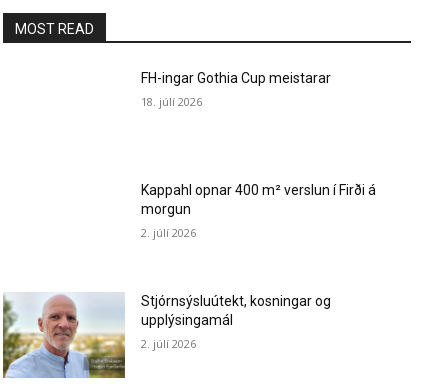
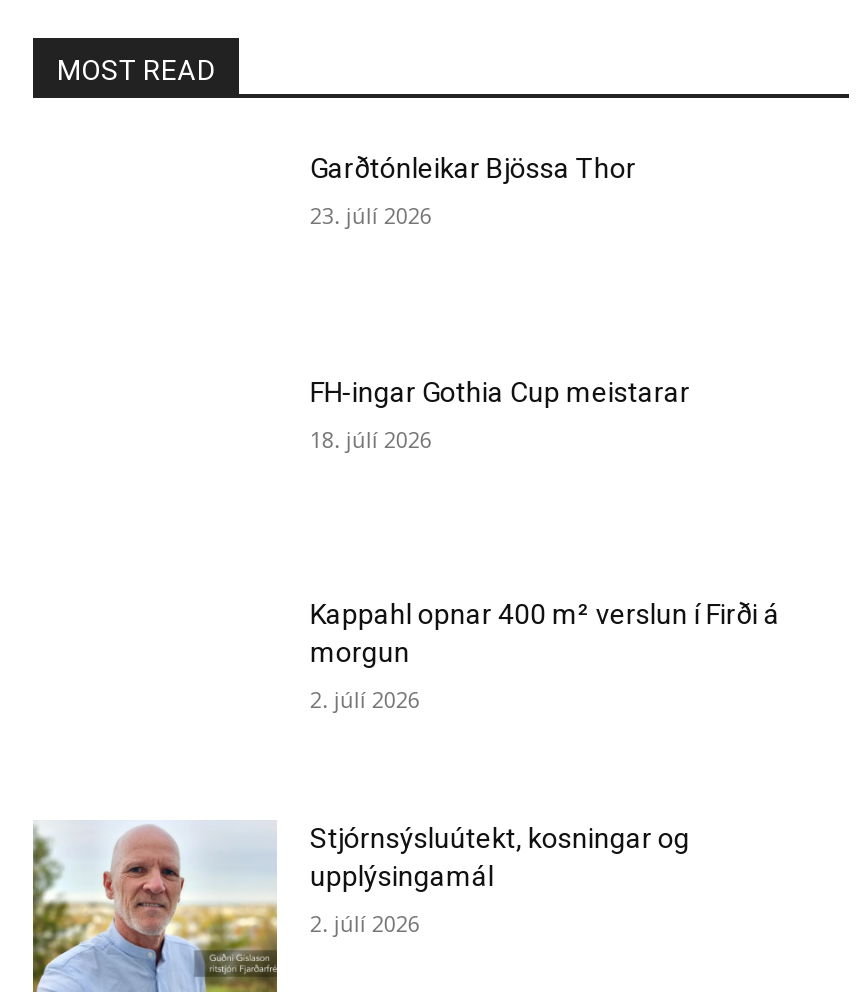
+ Garðtónleikar Bjössa Thor
+ 23. júlí 2026
